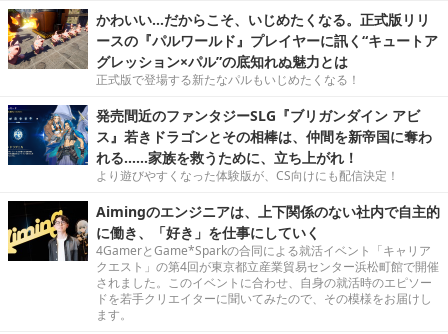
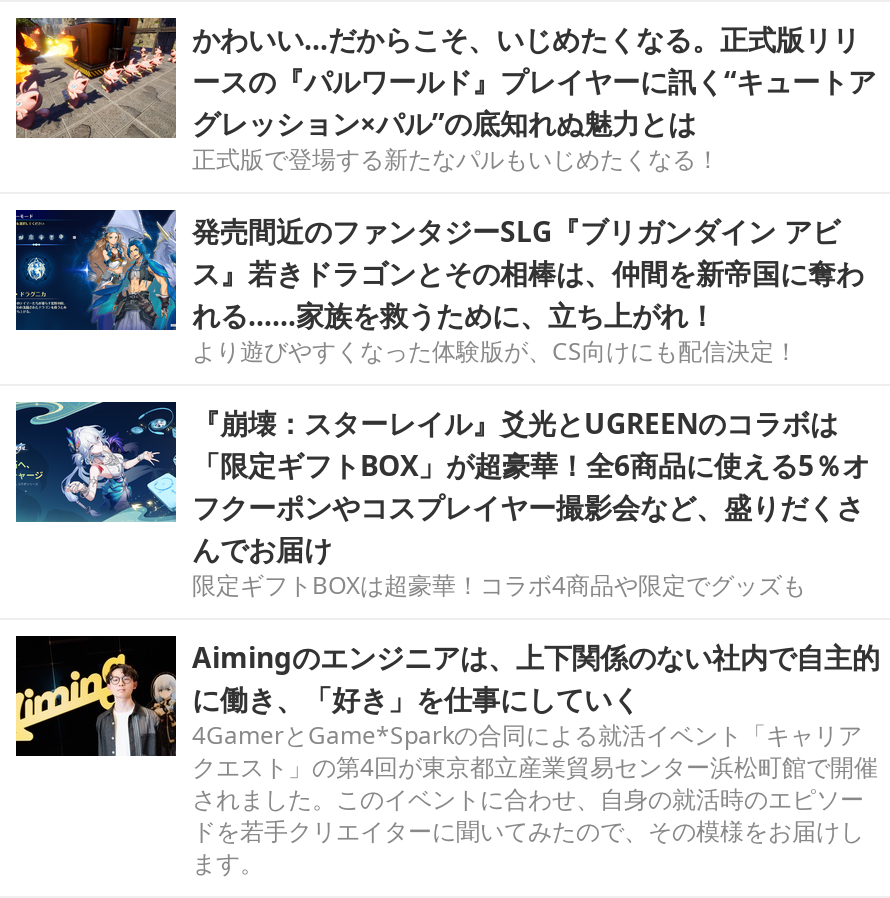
+ [image]
+ 『崩壊：スターレイル』爻光とUGREENのコラボは
+ 「限定ギフトBOX」が超豪華！全6商品に使える5％オ
+ フクーポンやコスプレイヤー撮影会など、盛りだくさ
+ んでお届け
+ 限定ギフトBOXは超豪華！コラボ4商品や限定でグッズも
